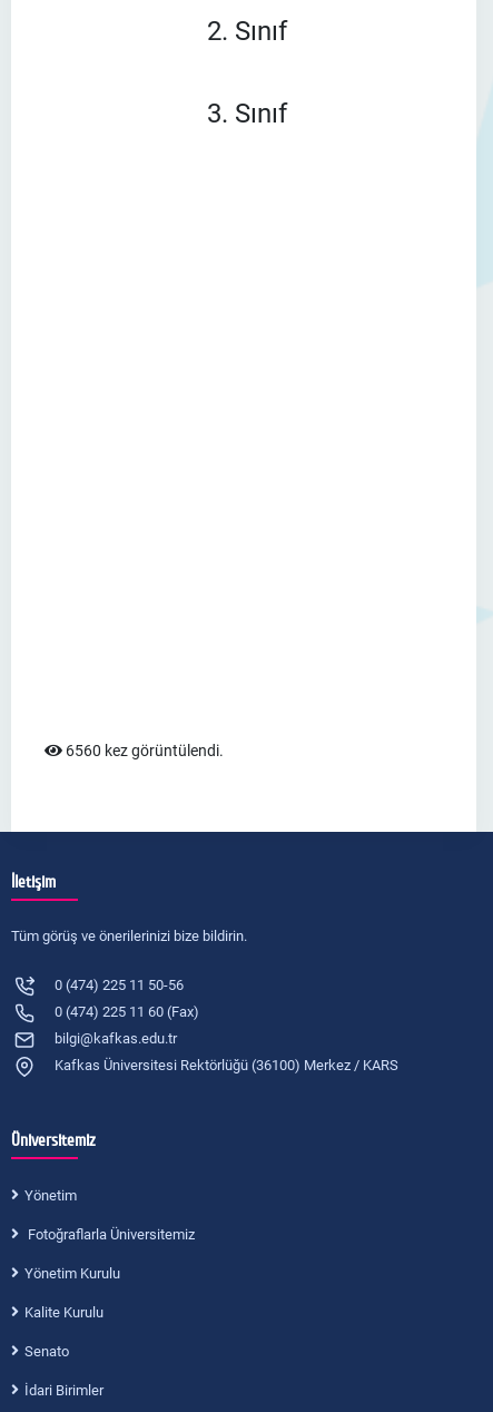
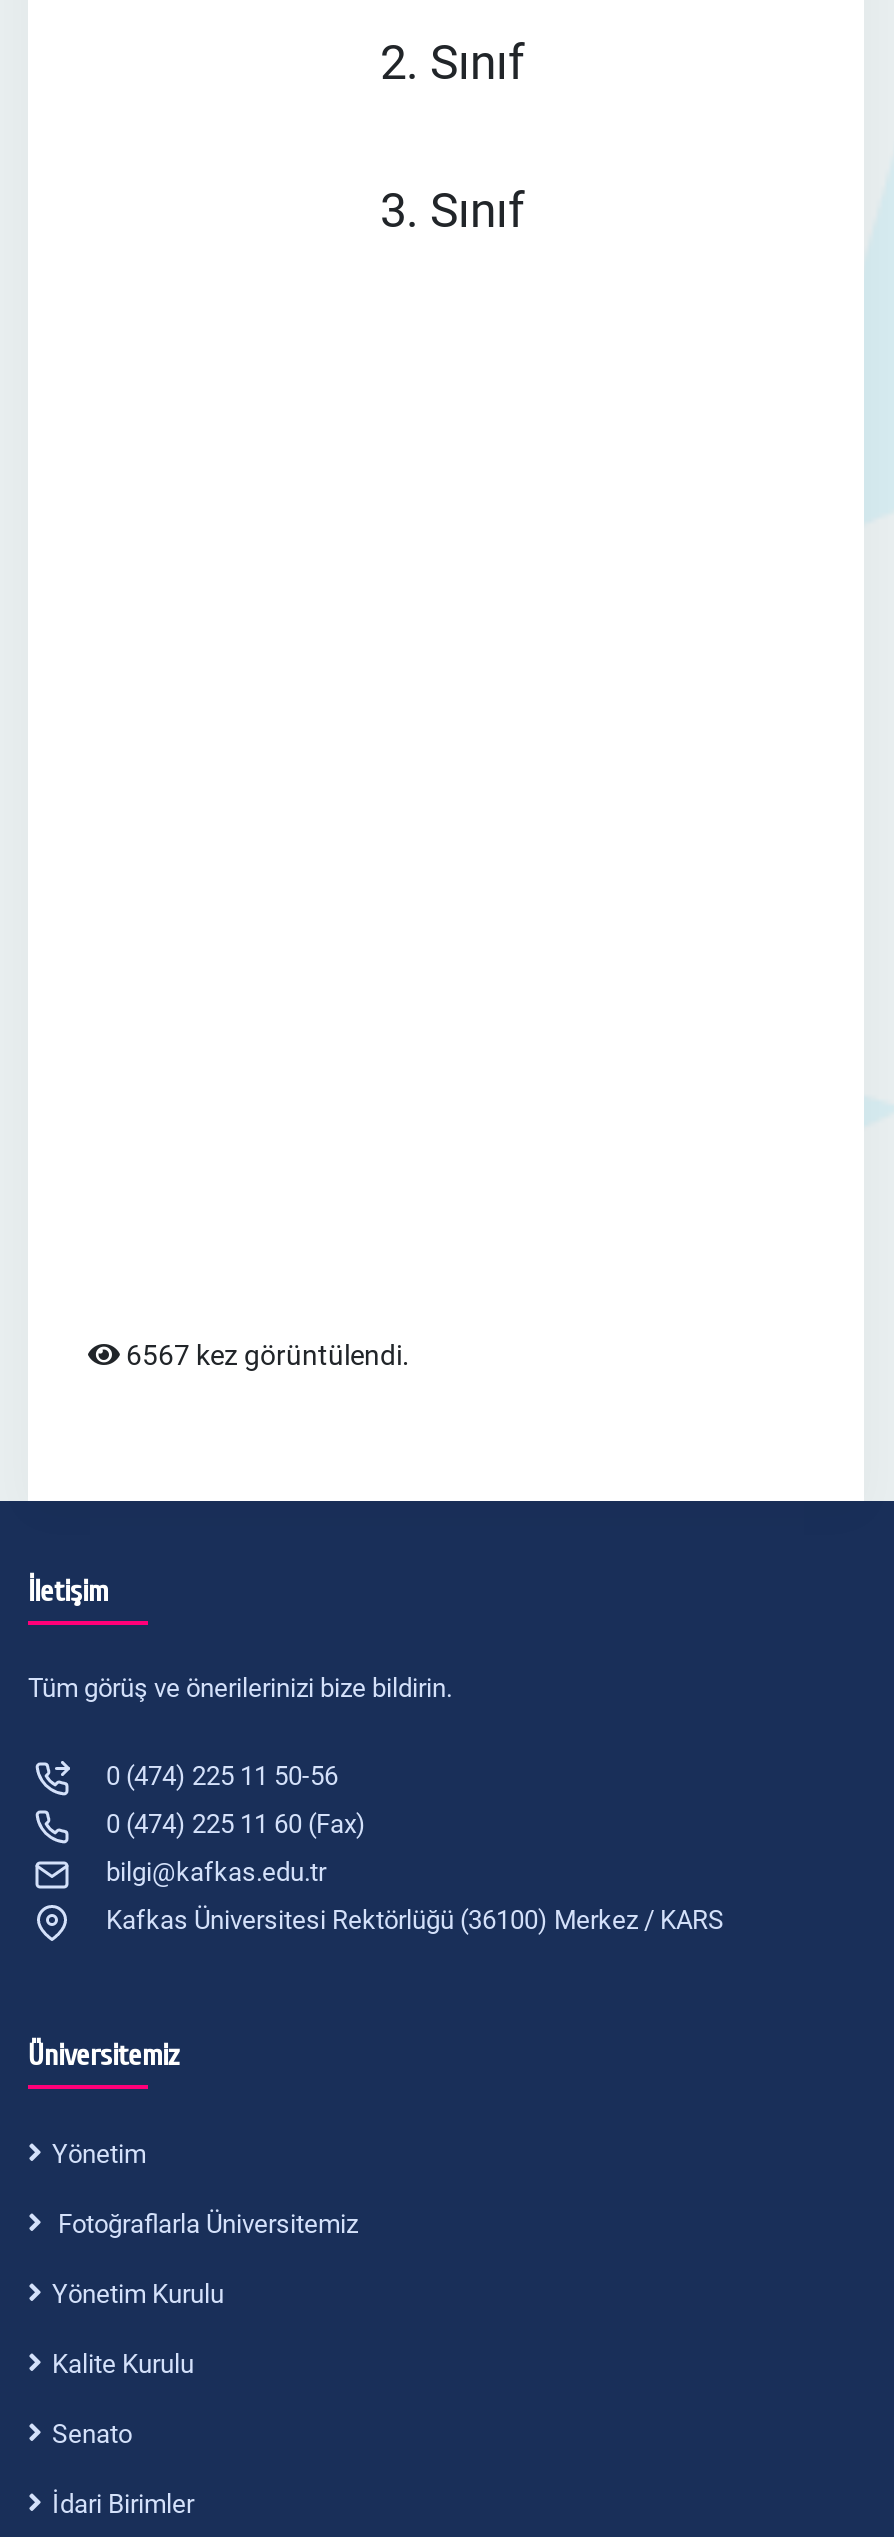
- 6560 kez görüntülendi.
+ 6567 kez görüntülendi.
